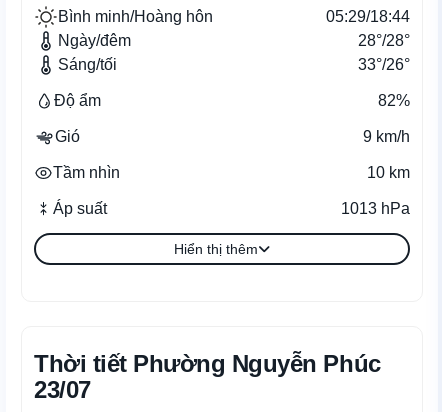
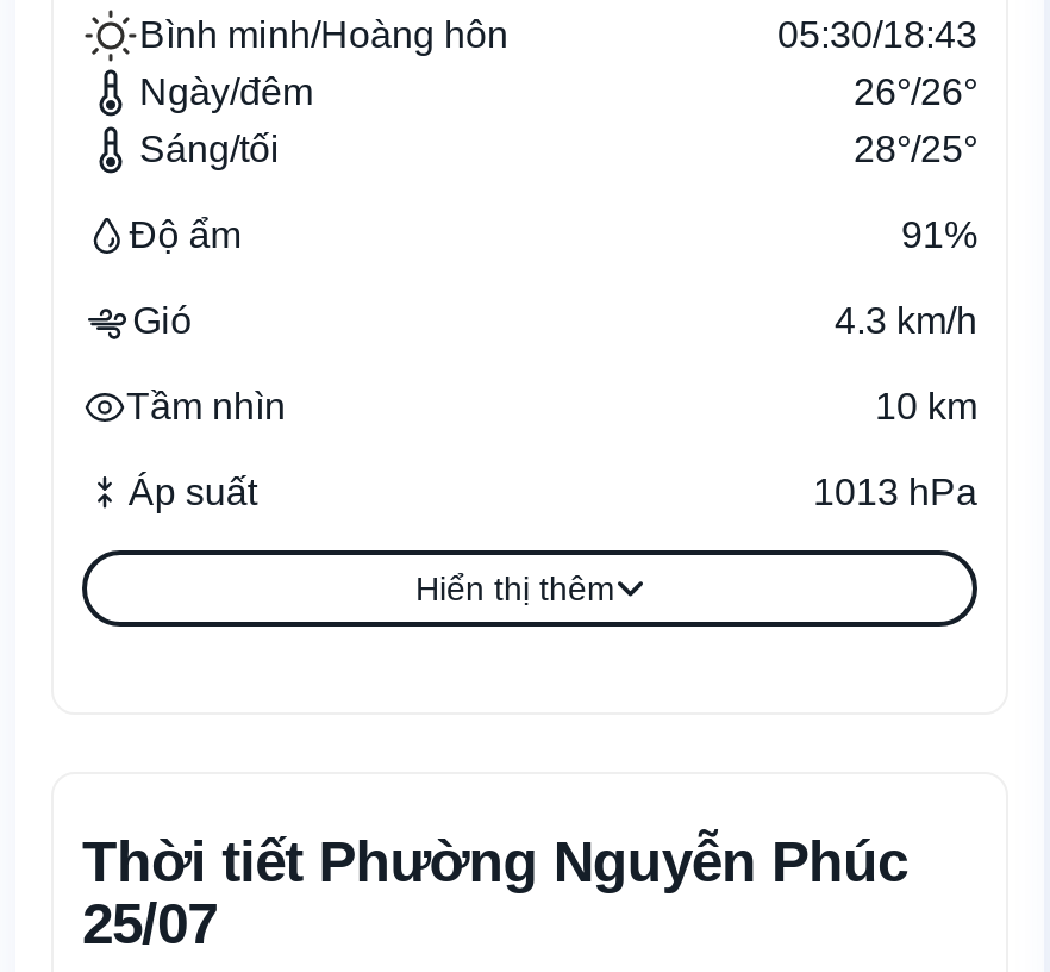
- 05:29/18:44
+ 05:30/18:43

- 28°/28°
+ 26°/26°

- 33°/26°
+ 28°/25°

- 82%
+ 91%

- 9 km/h
+ 4.3 km/h

- 23/07
+ 25/07
